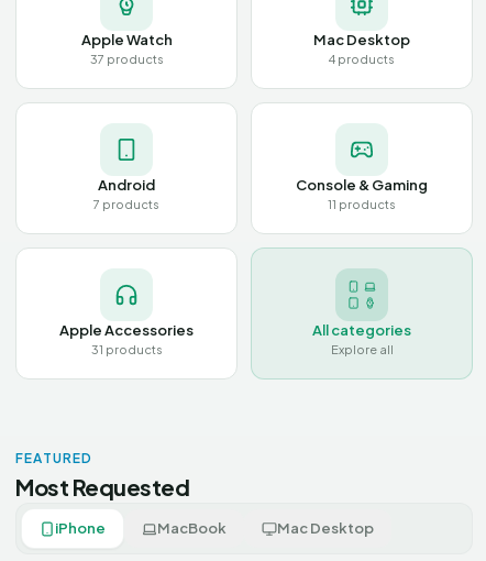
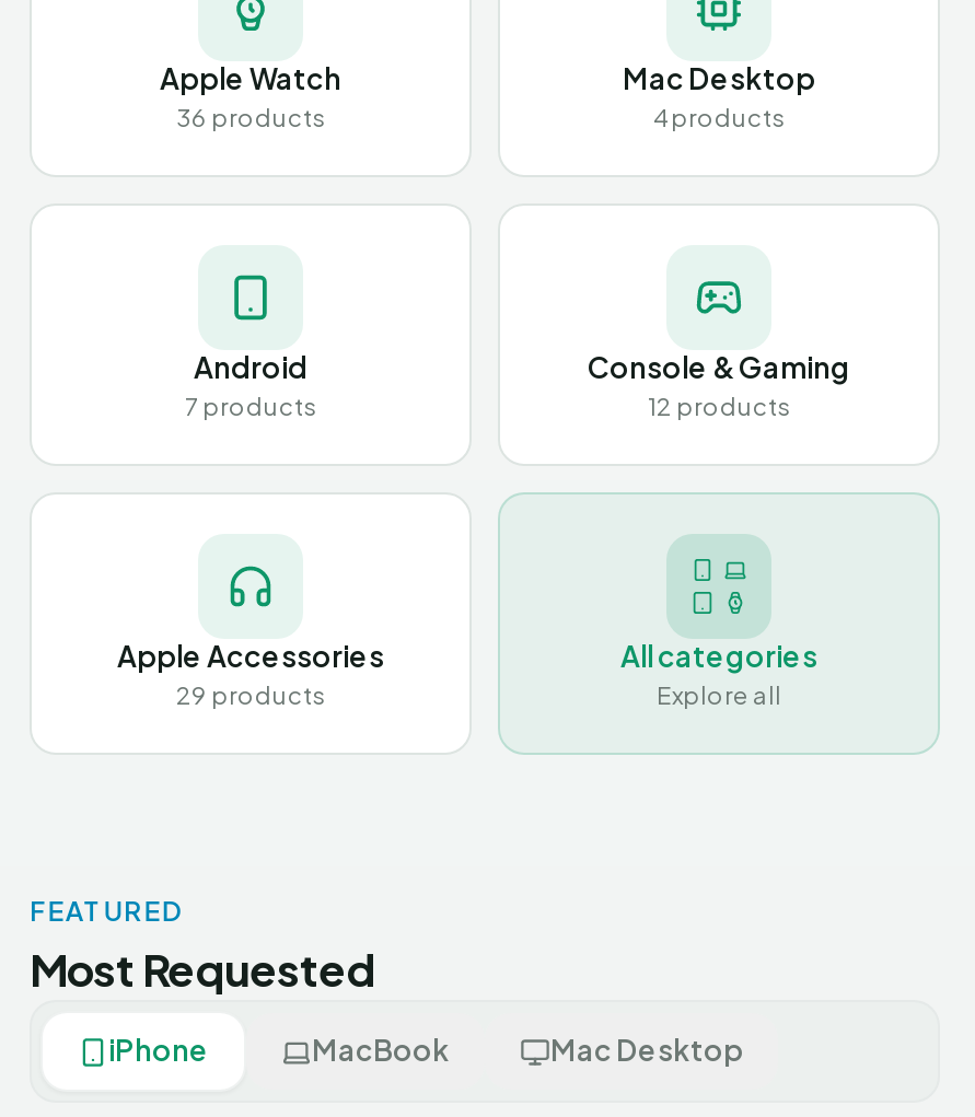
- 37 products
+ 36 products

- 11 products
+ 12 products

- 31 products
+ 29 products
